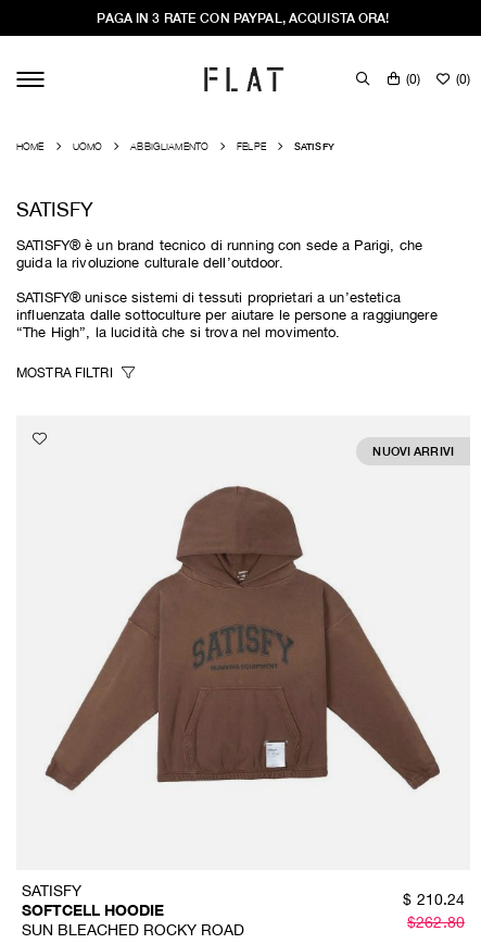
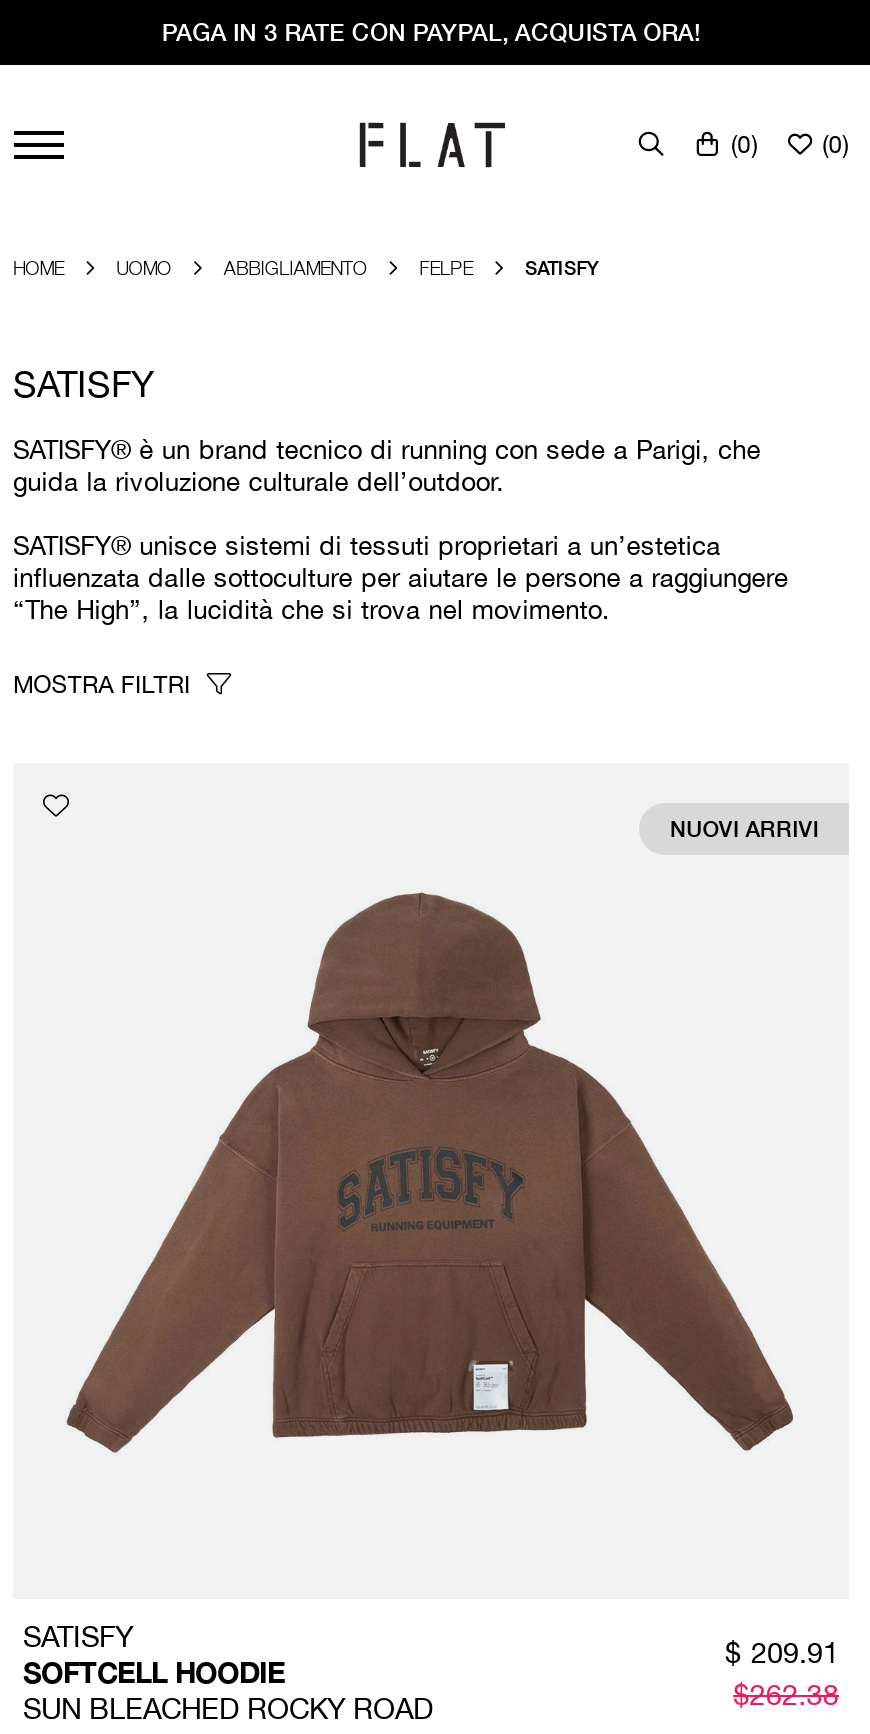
- $ 210.24
+ $ 209.91

- $262.80
+ $262.38
